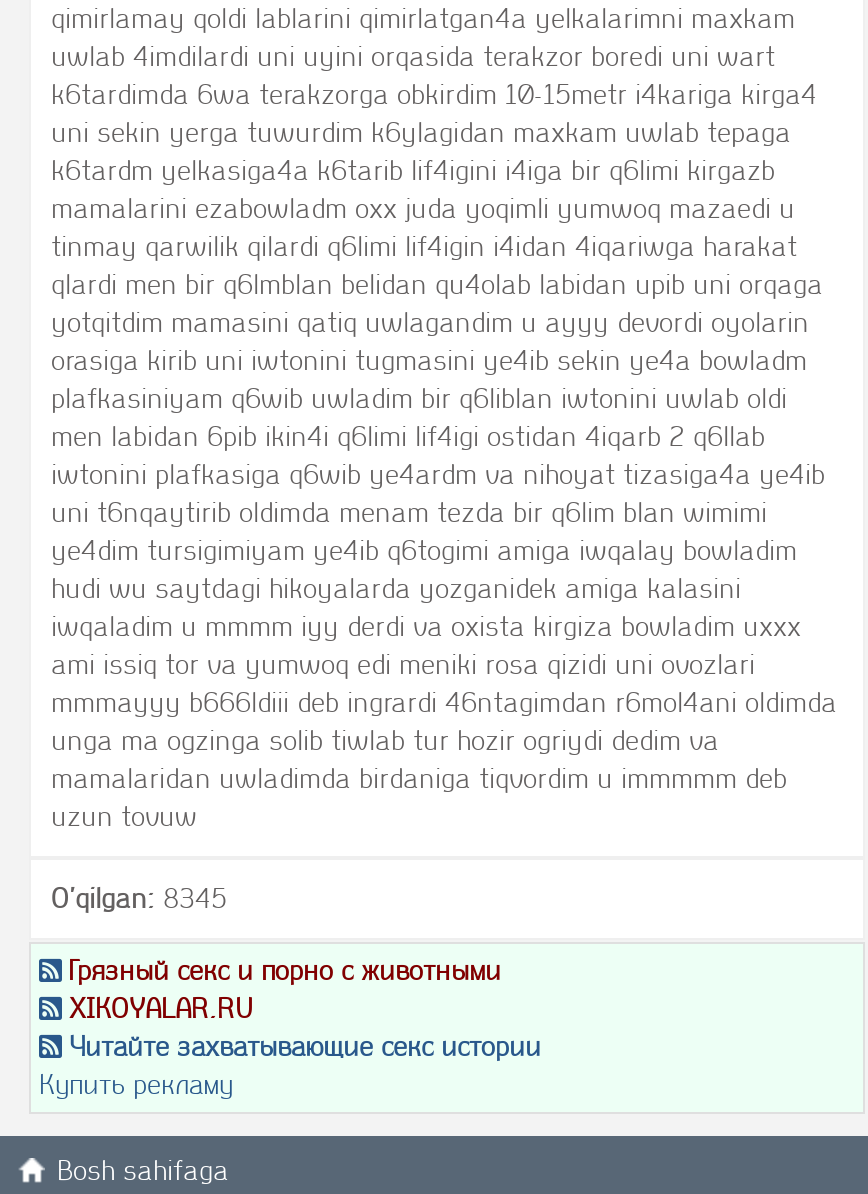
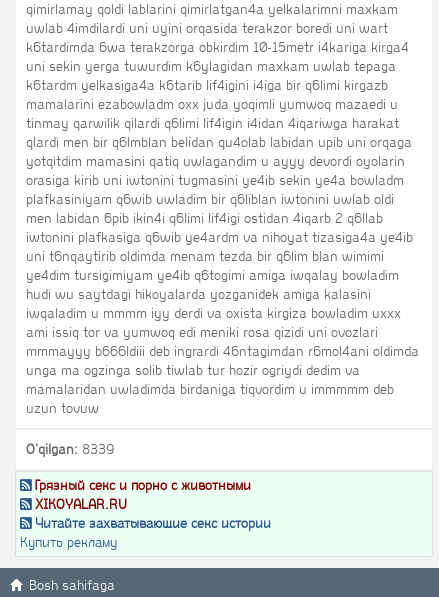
- O'qilgan: 8345
+ O'qilgan: 8339
